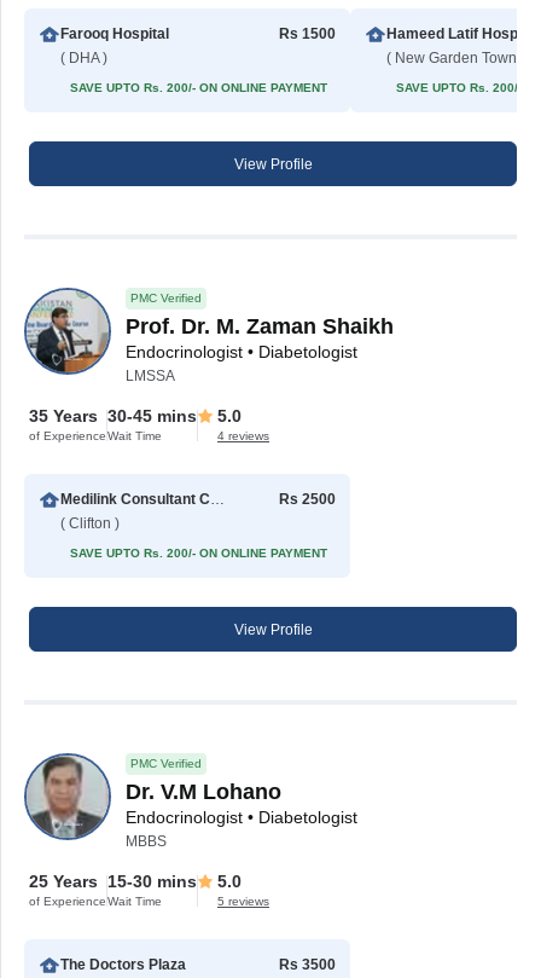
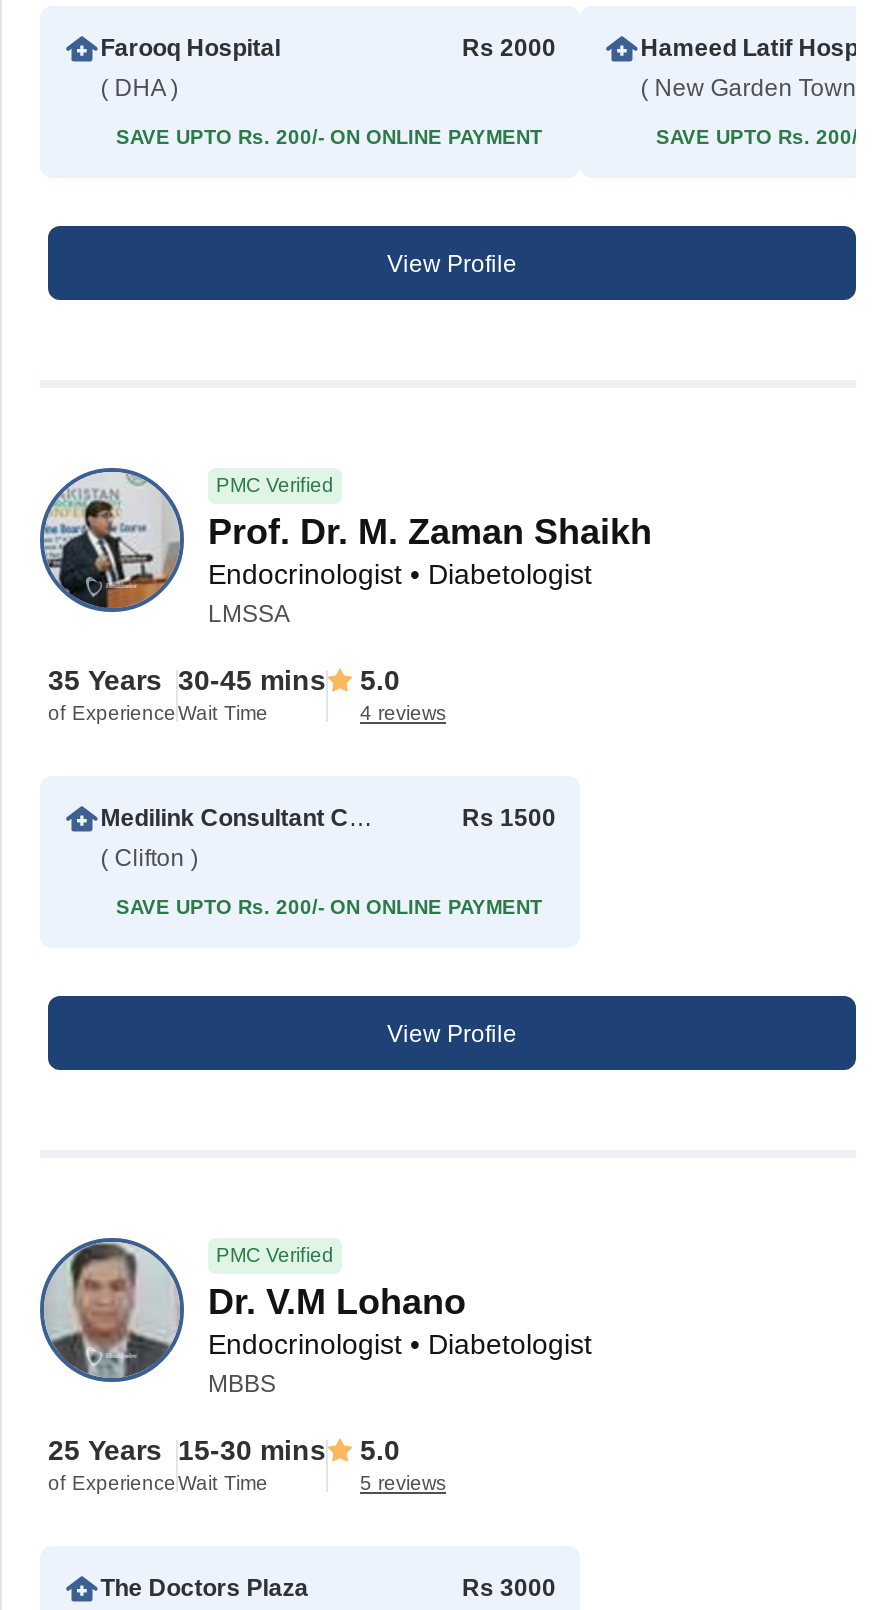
- Rs 1500
+ Rs 2000

- Rs 2500
+ Rs 1500

- Rs 3500
+ Rs 3000
